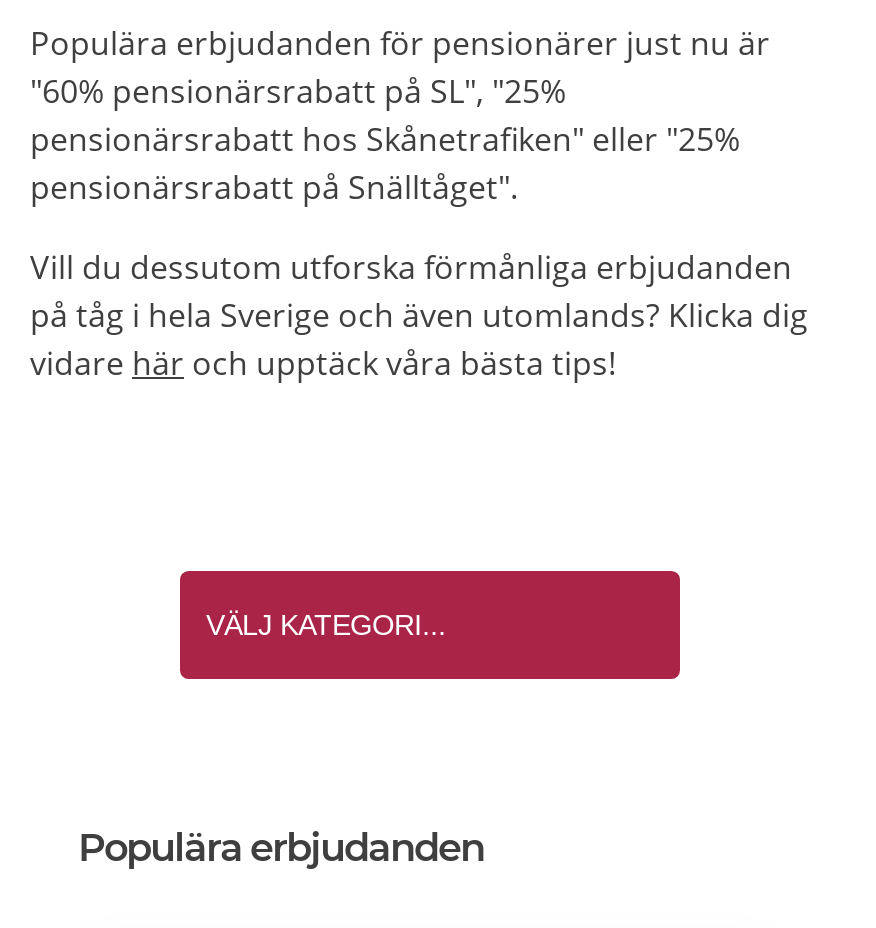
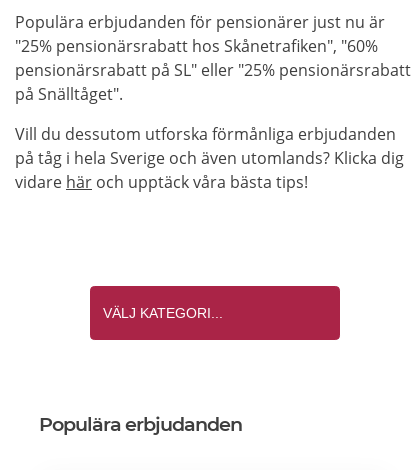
- "60% pensionärsrabatt på SL", "25%
- pensionärsrabatt hos Skånetrafiken" eller "25%
- pensionärsrabatt på Snälltåget".
+ "25% pensionärsrabatt hos Skånetrafiken", "60%
+ pensionärsrabatt på SL" eller "25% pensionärsrabatt
+ på Snälltåget".
